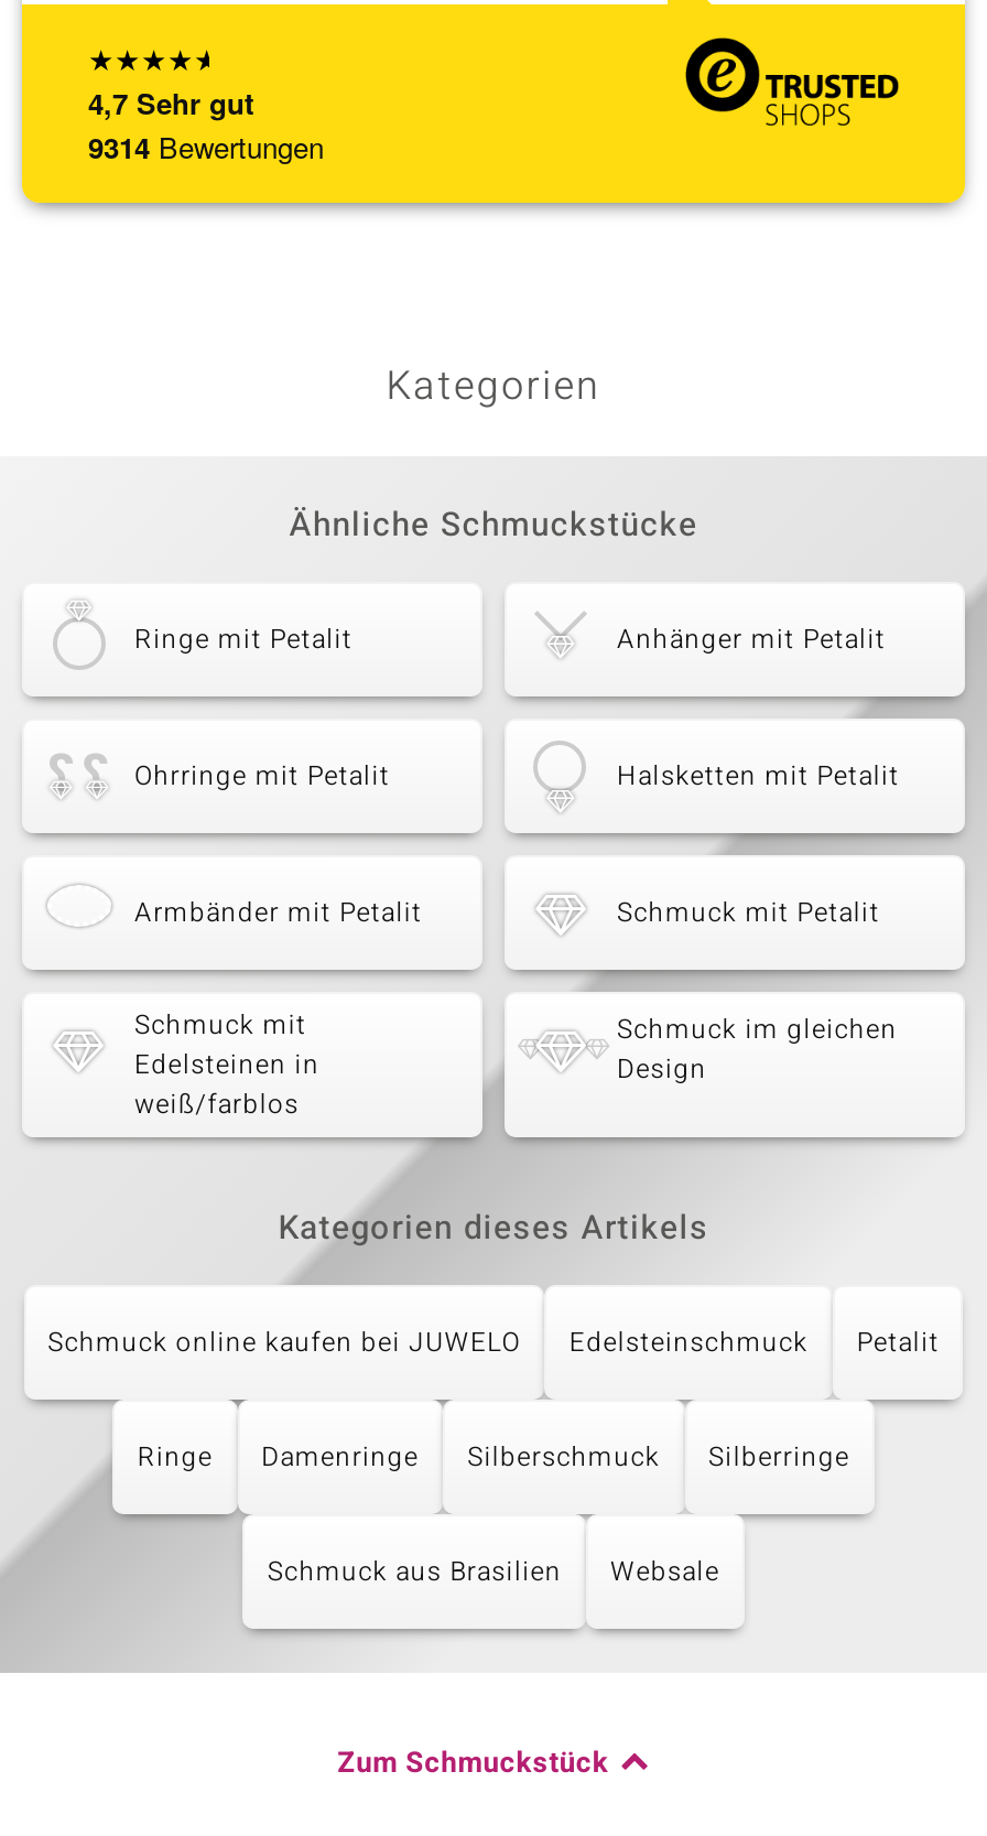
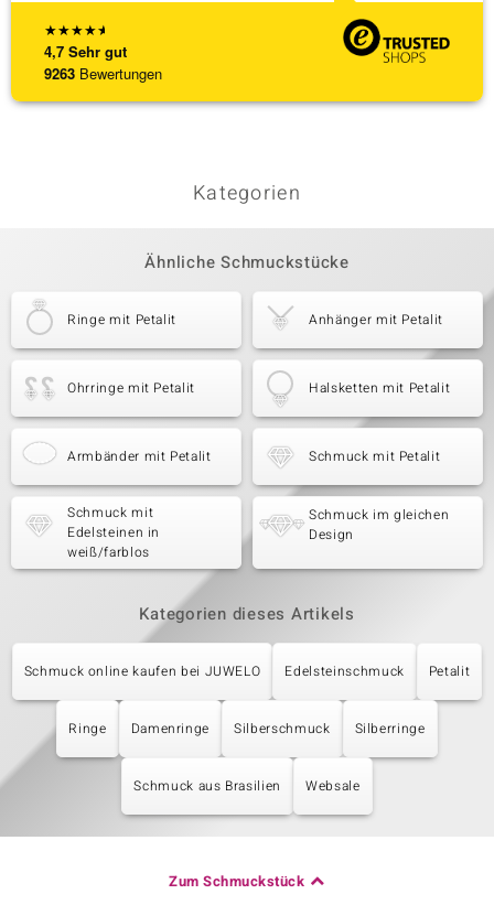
- 9314 Bewertungen
+ 9263 Bewertungen
